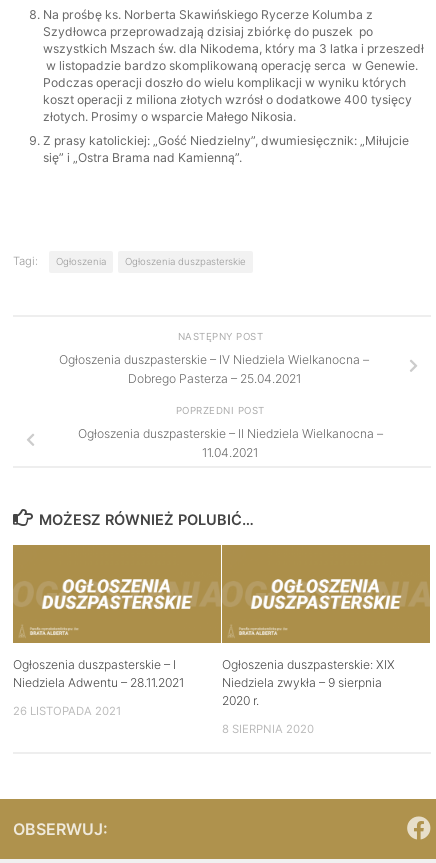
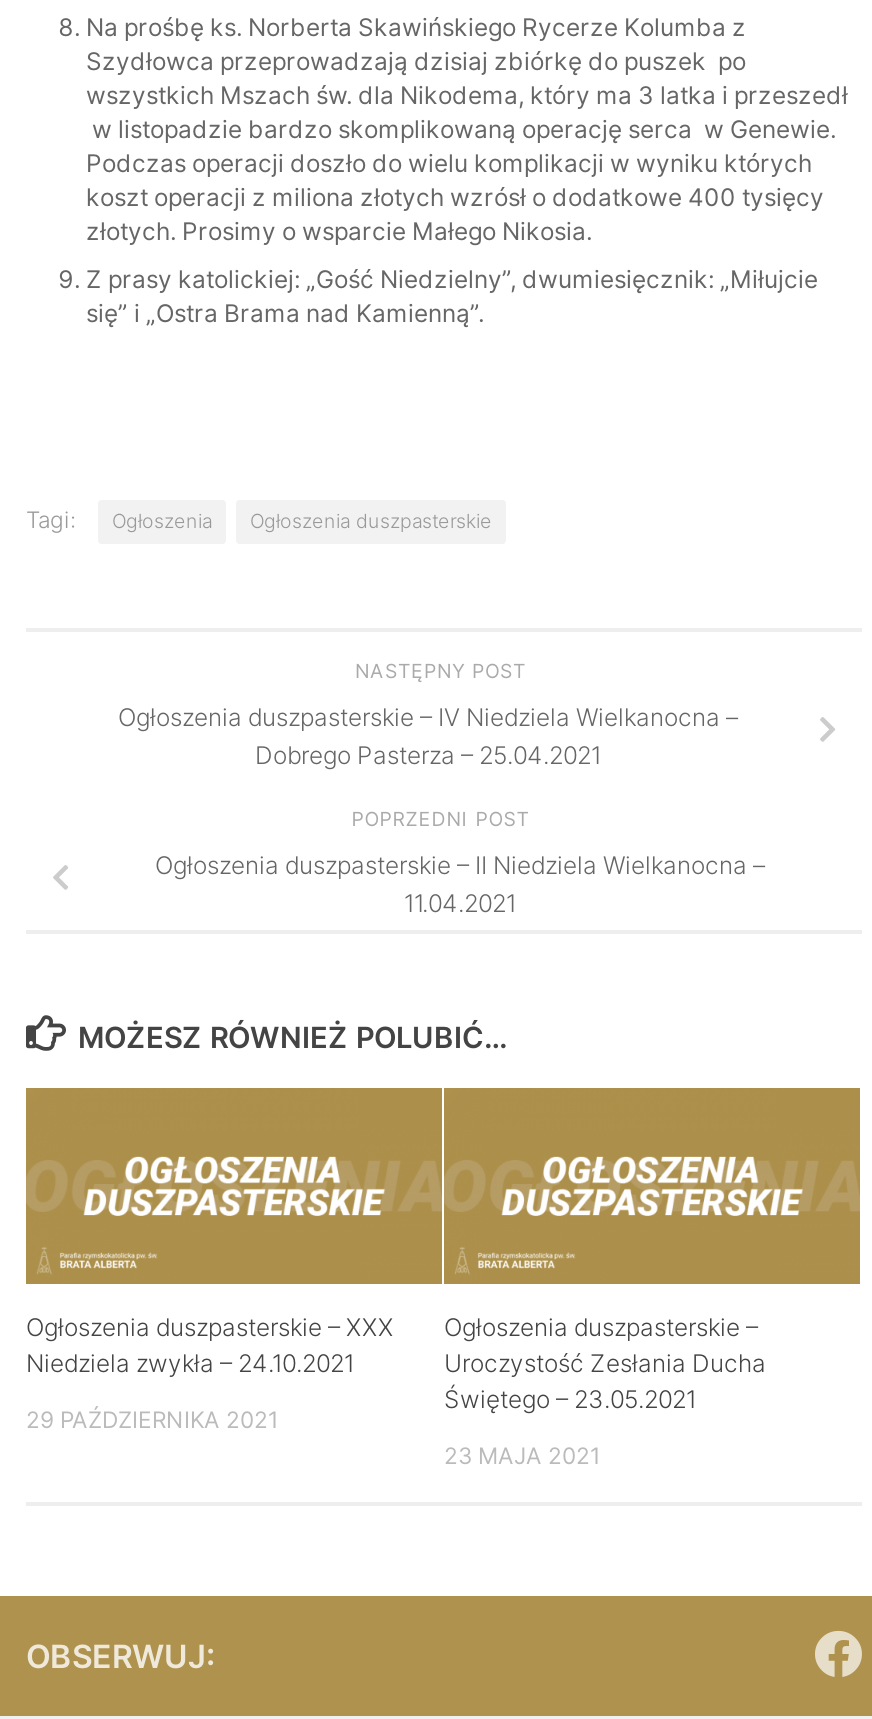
- Ogłoszenia duszpasterskie – I
- Niedziela Adwentu – 28.11.2021
+ Ogłoszenia duszpasterskie – XXX
+ Niedziela zwykła – 24.10.2021

- Ogłoszenia duszpasterskie: XIX
- Niedziela zwykła – 9 sierpnia
- 2020 r.
+ Ogłoszenia duszpasterskie –
+ Uroczystość Zesłania Ducha
+ Świętego – 23.05.2021

- 26 LISTOPADA 2021
+ 29 PAŹDZIERNIKA 2021

- 8 SIERPNIA 2020
+ 23 MAJA 2021
